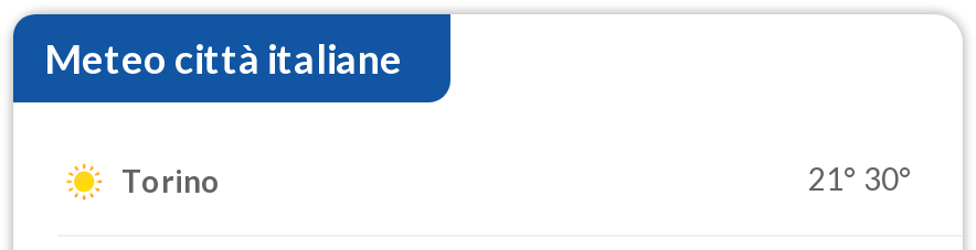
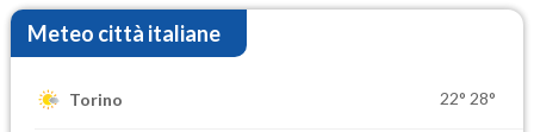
- 21° 30°
+ 22° 28°
